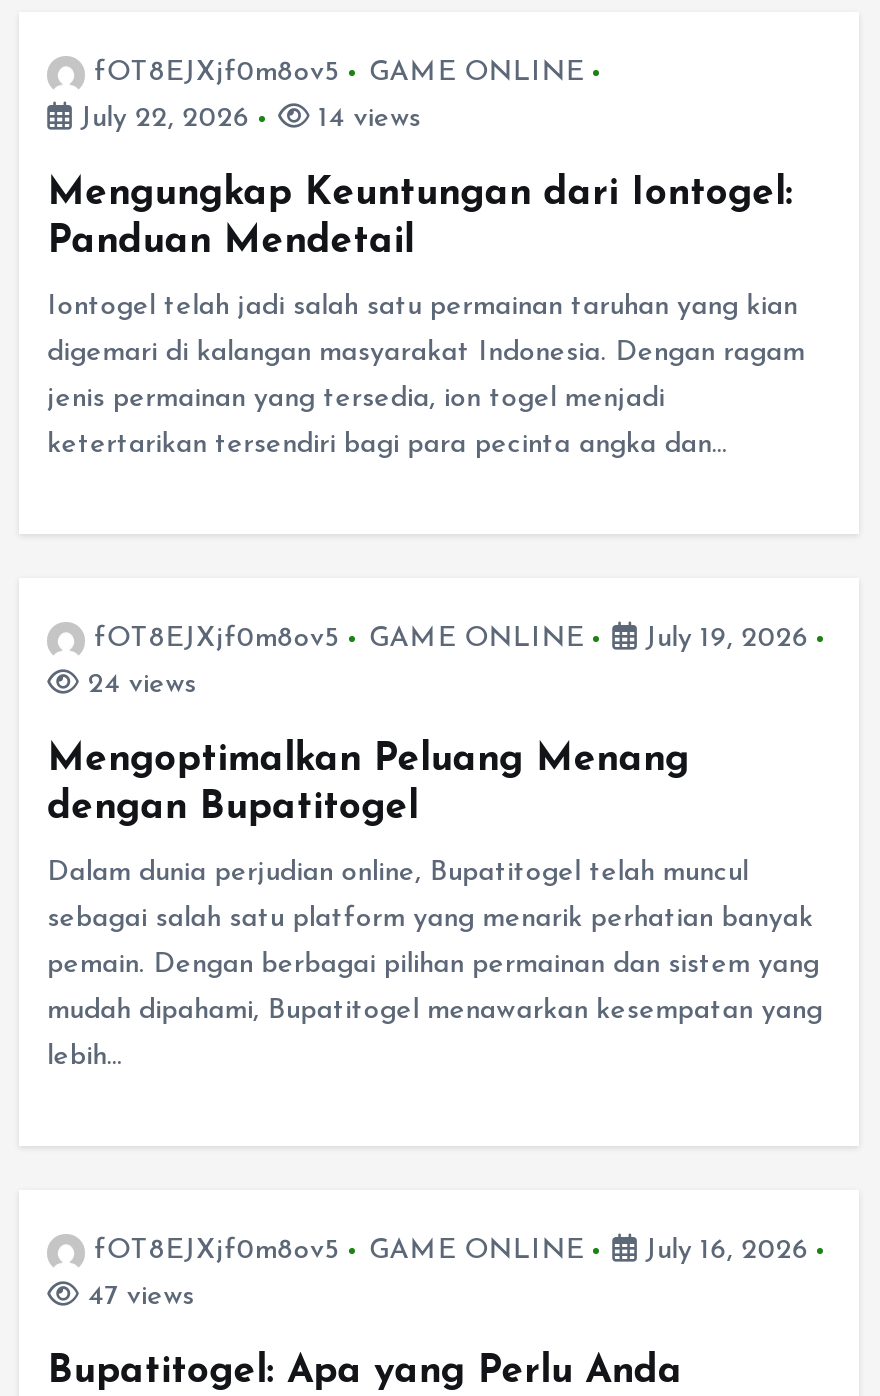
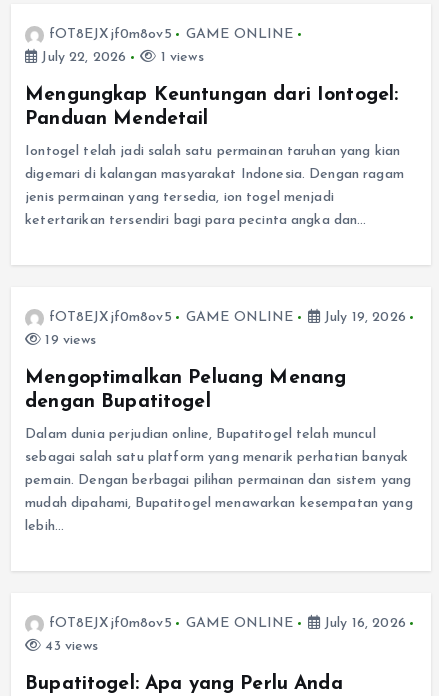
- 14 views
+ 1 views

- 24 views
+ 19 views

- 47 views
+ 43 views
